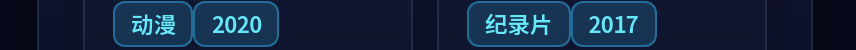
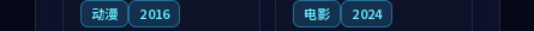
- 动漫 2020
+ 动漫 2016

- 纪录片
- 2017
+ 电影
+ 2024
